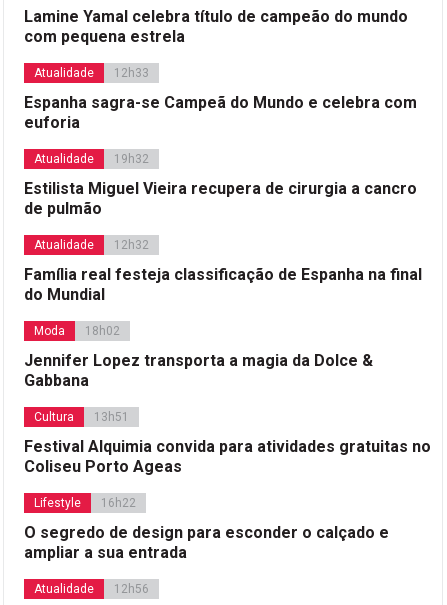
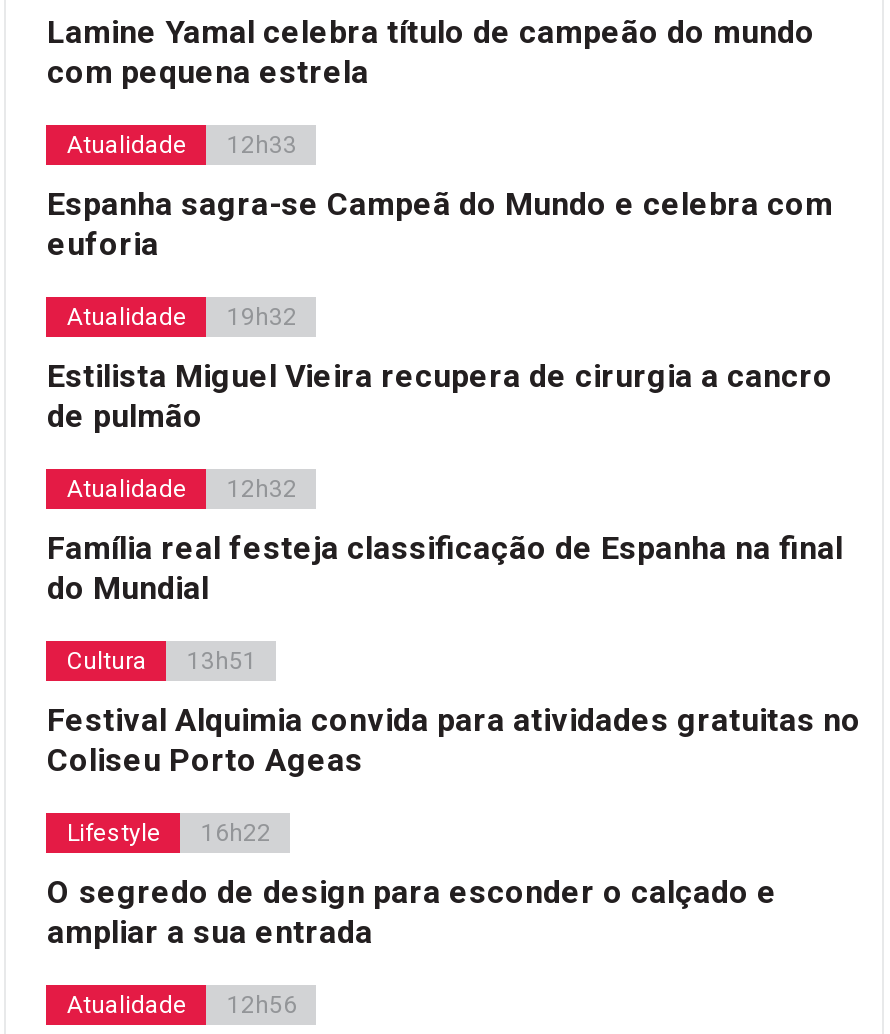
- Moda
- 18h02
- Jennifer Lopez transporta a magia da Dolce &
- Gabbana
